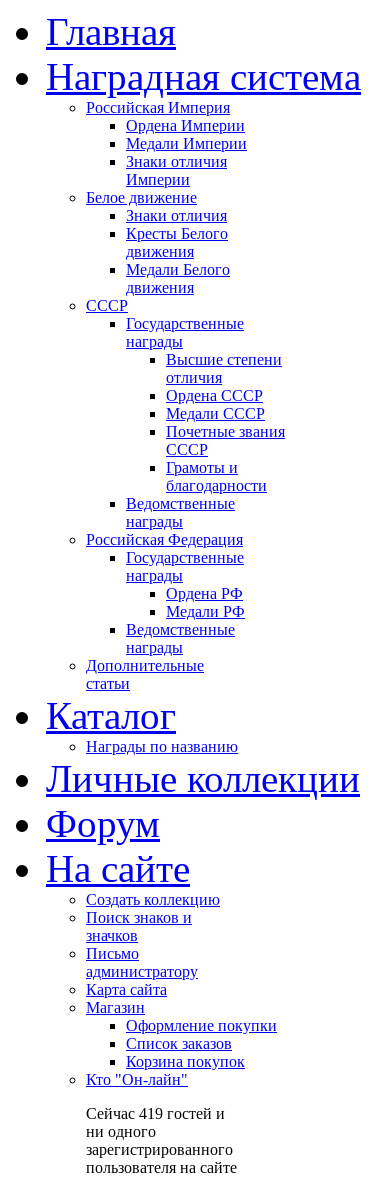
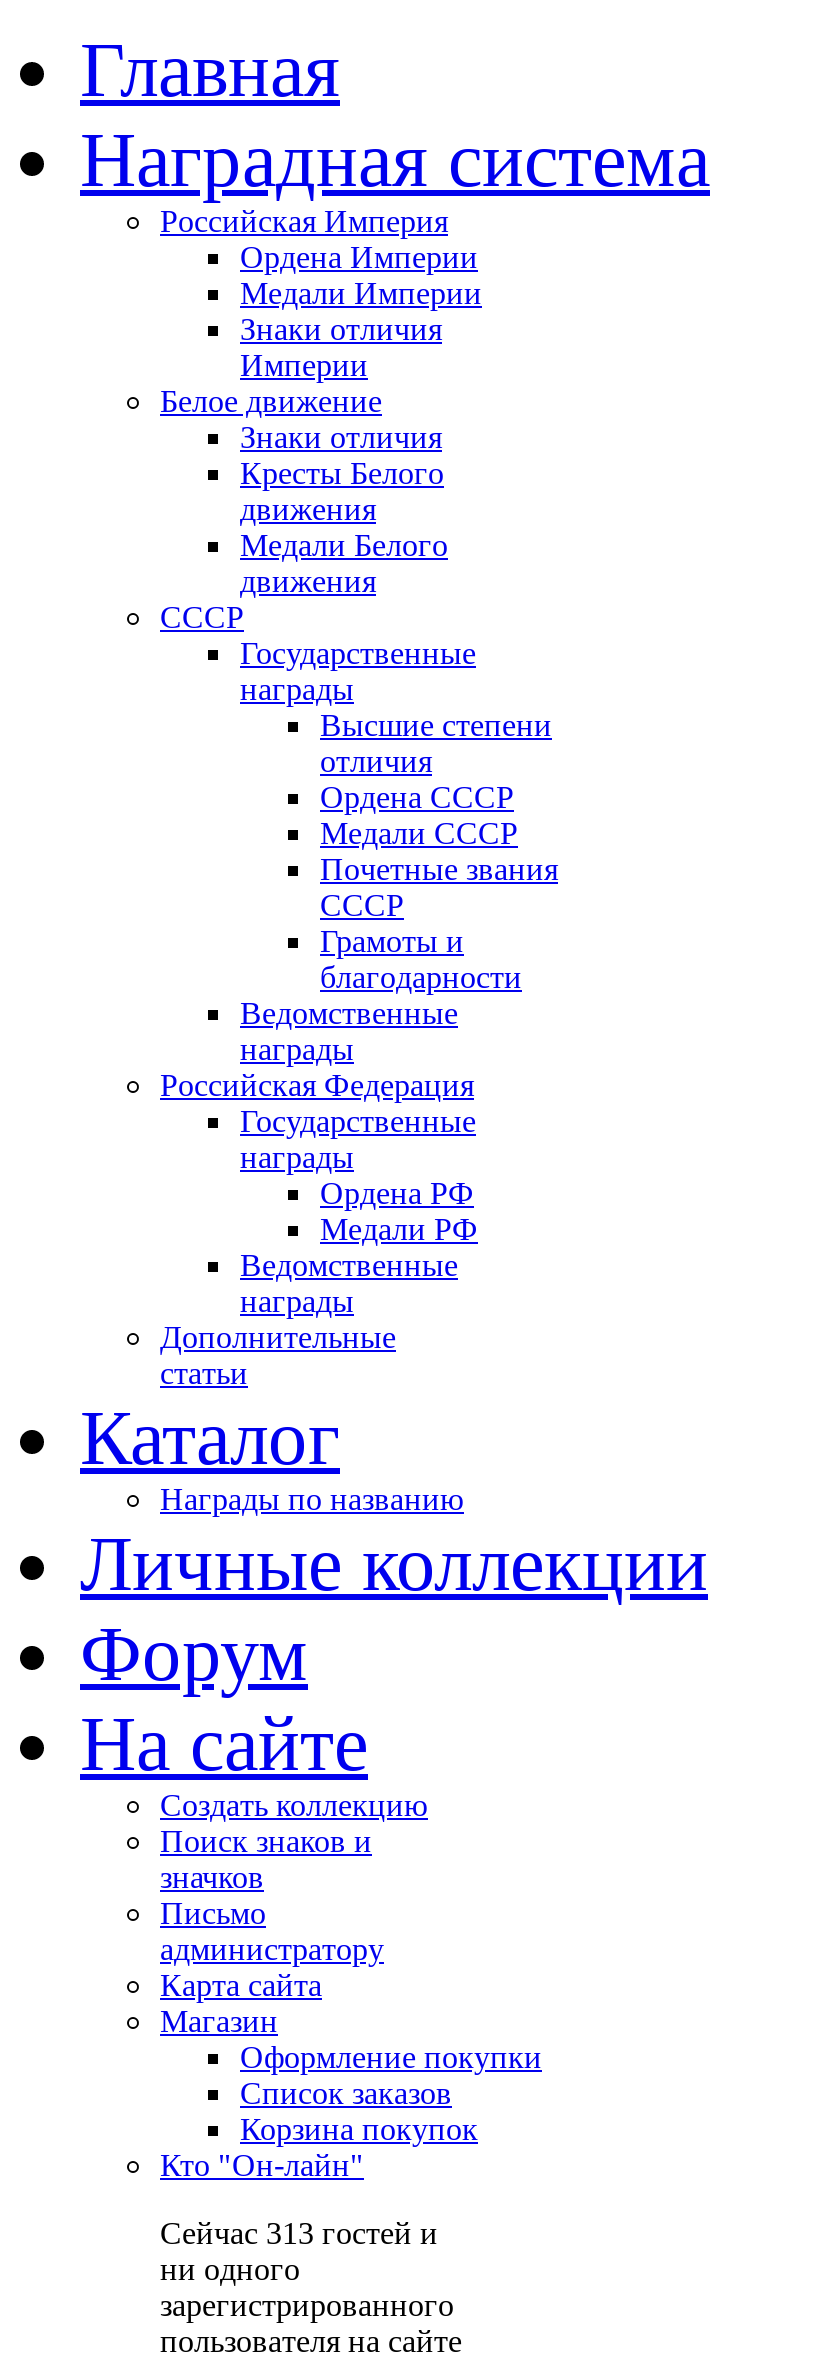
- Сейчас 419 гостей и
+ Сейчас 313 гостей и
